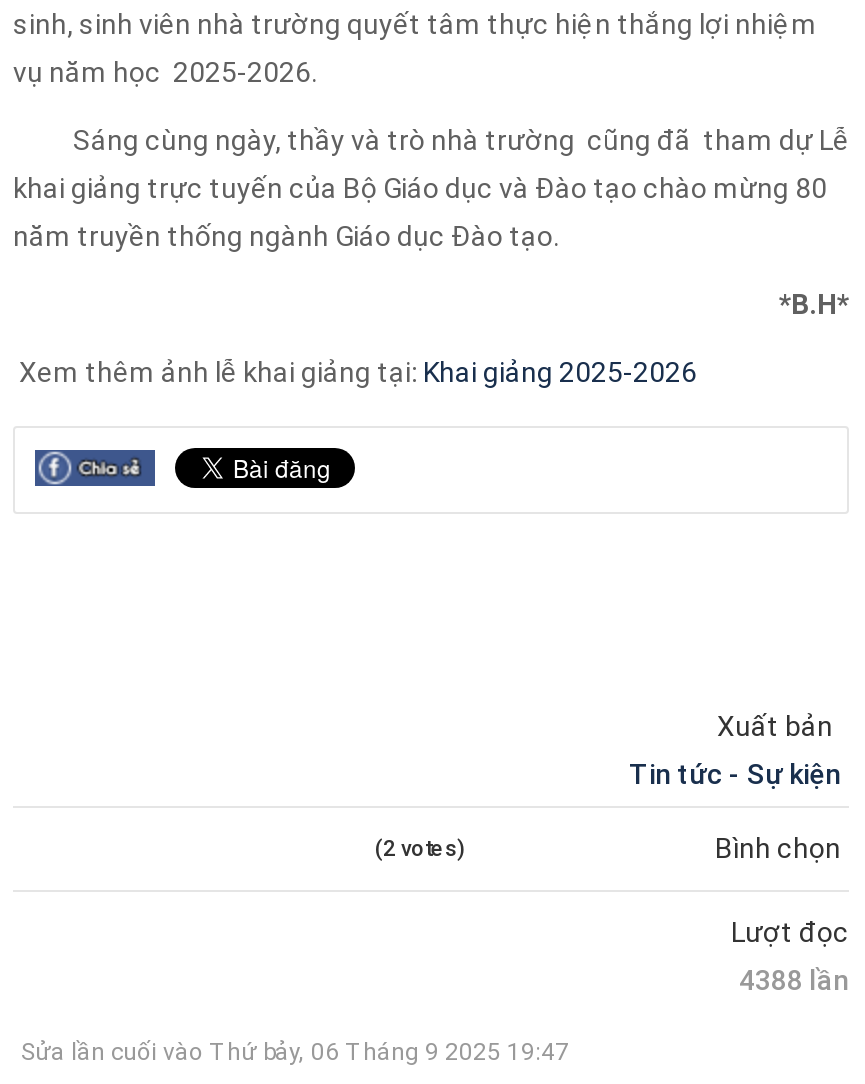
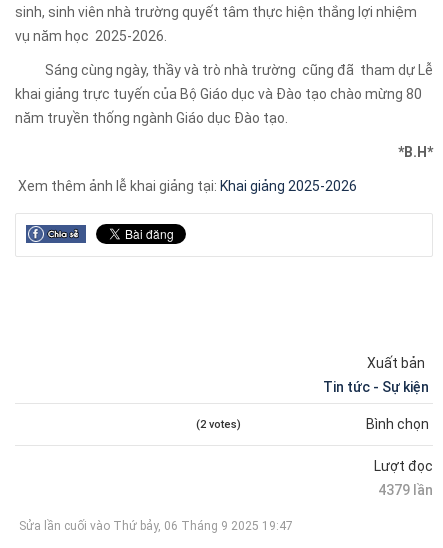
- 4388 lần
+ 4379 lần
